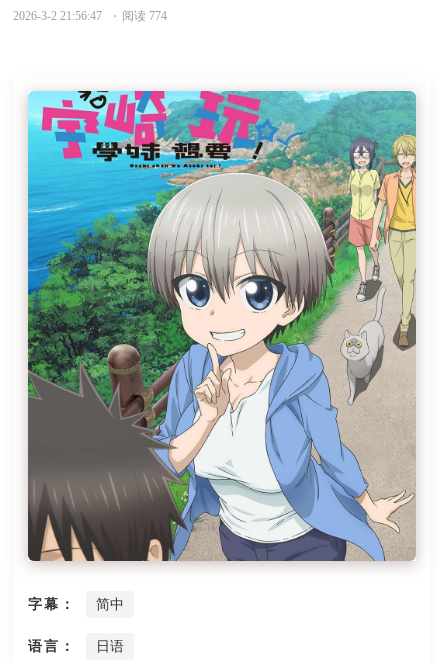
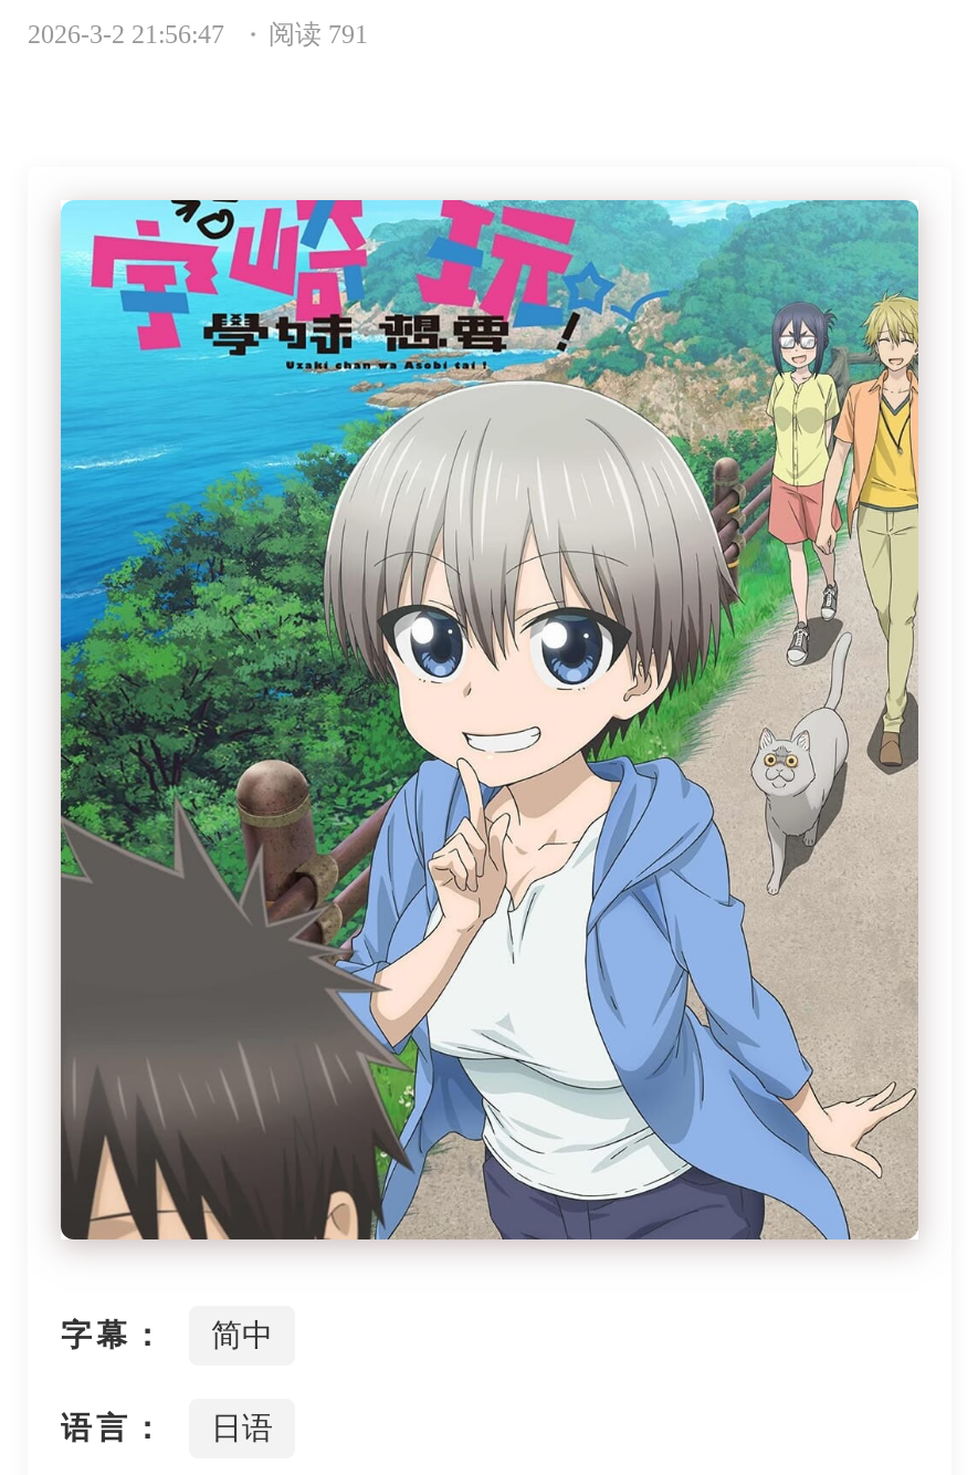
- 2026-3-2 21:56:47 阅读 774
+ 2026-3-2 21:56:47 阅读 791
